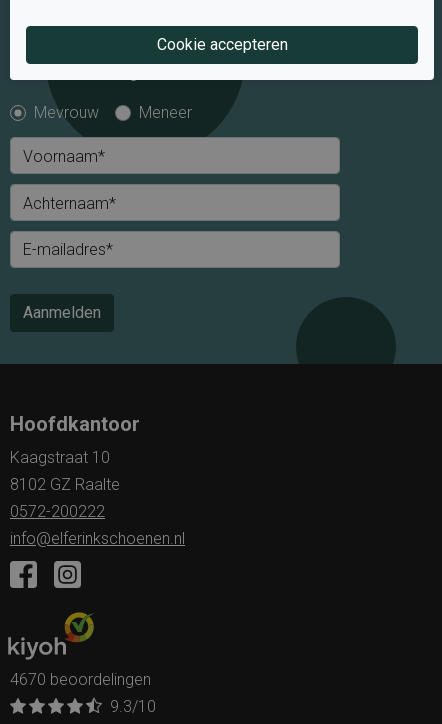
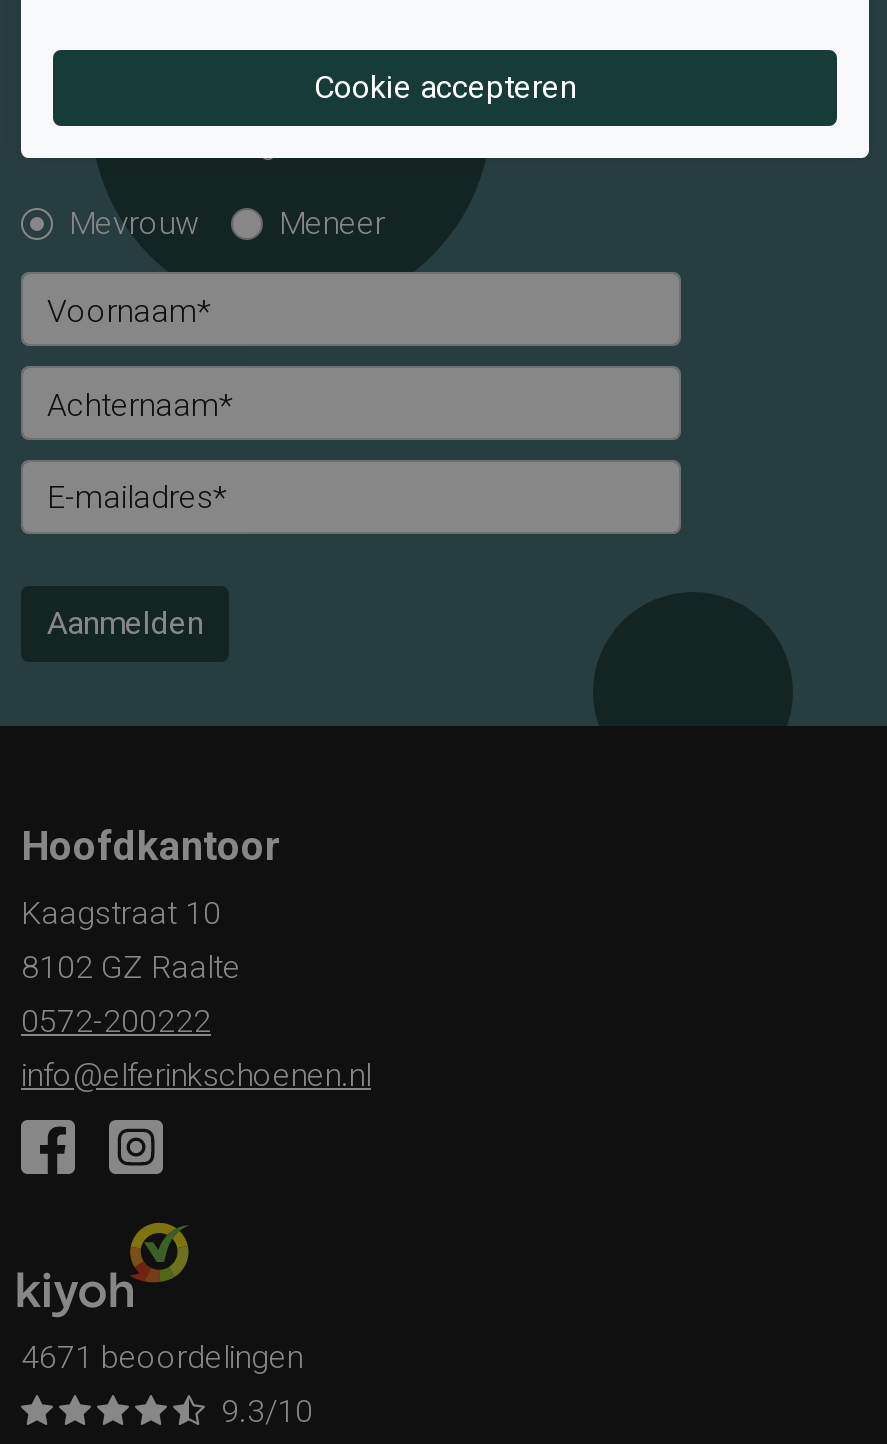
- 4670 beoordelingen
+ 4671 beoordelingen
